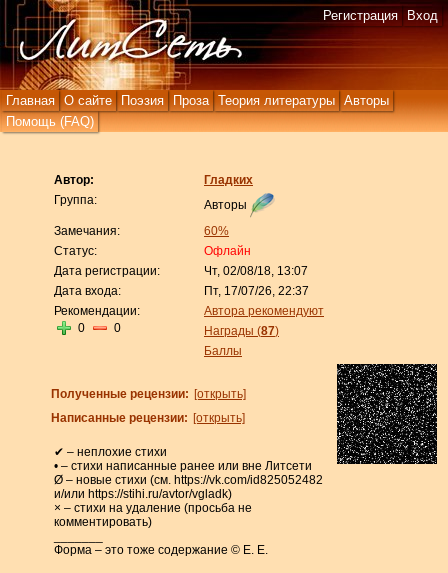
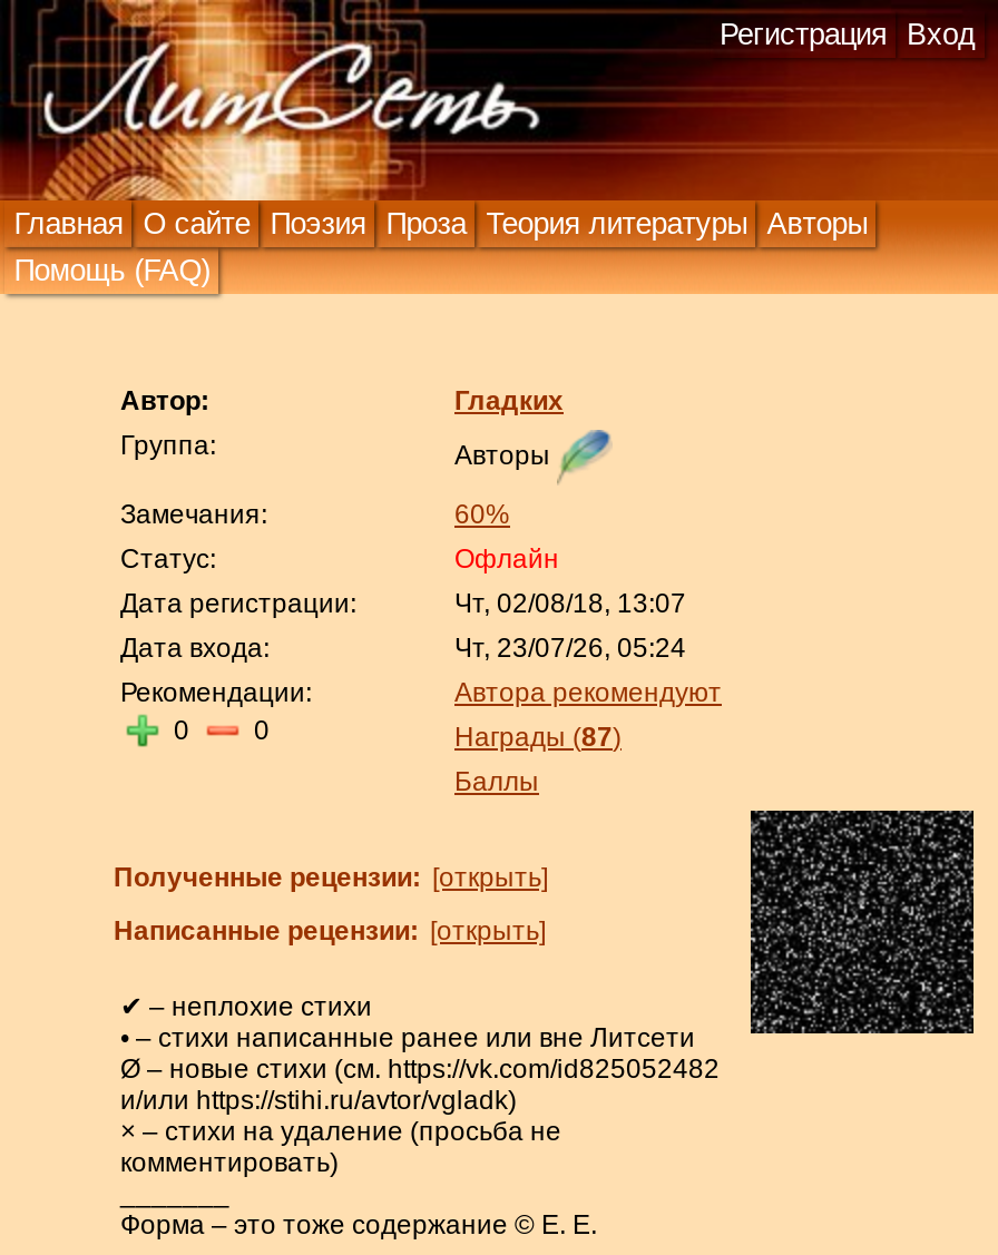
- Пт, 17/07/26, 22:37
+ Чт, 23/07/26, 05:24
